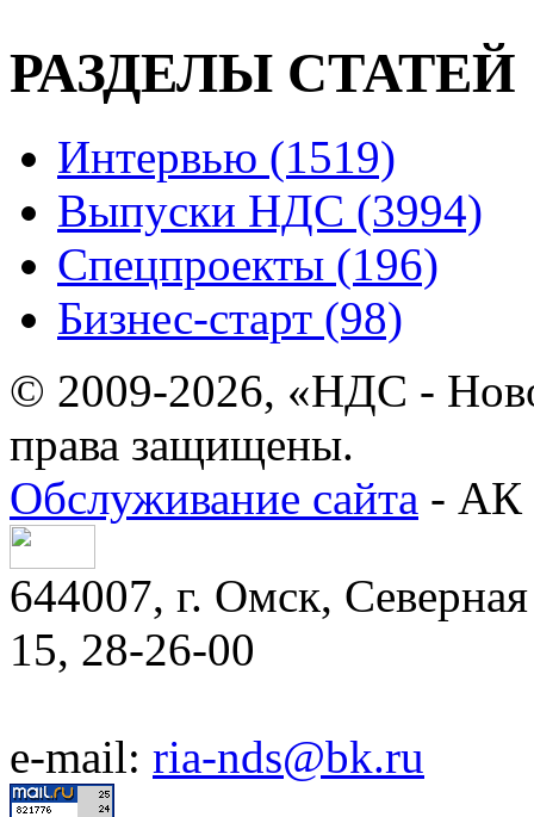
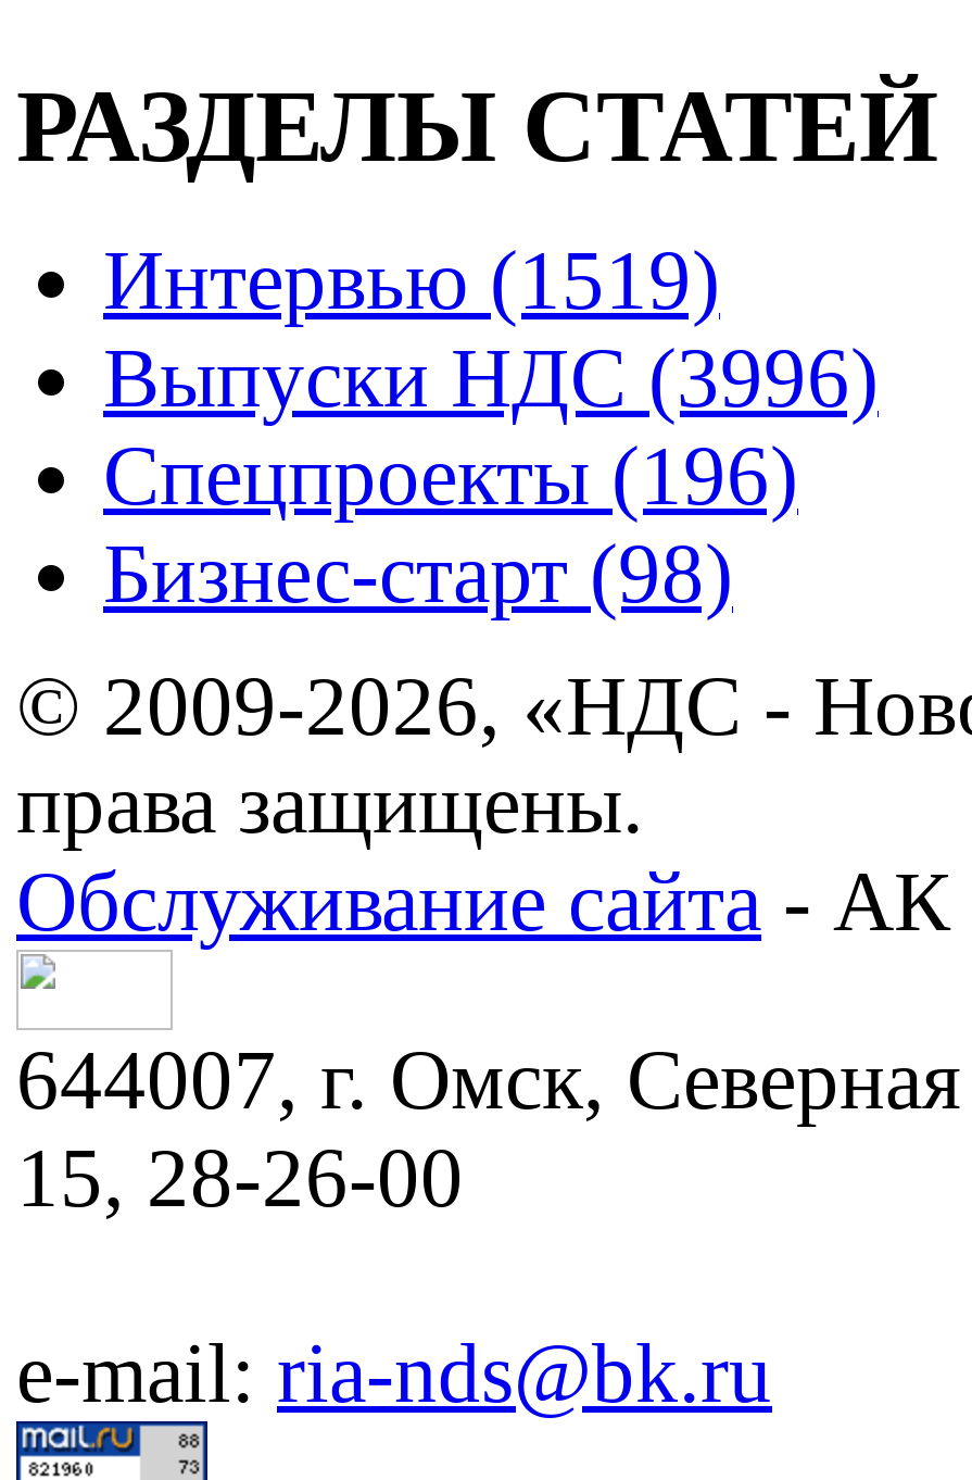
- Выпуски НДС (3994)
+ Выпуски НДС (3996)
